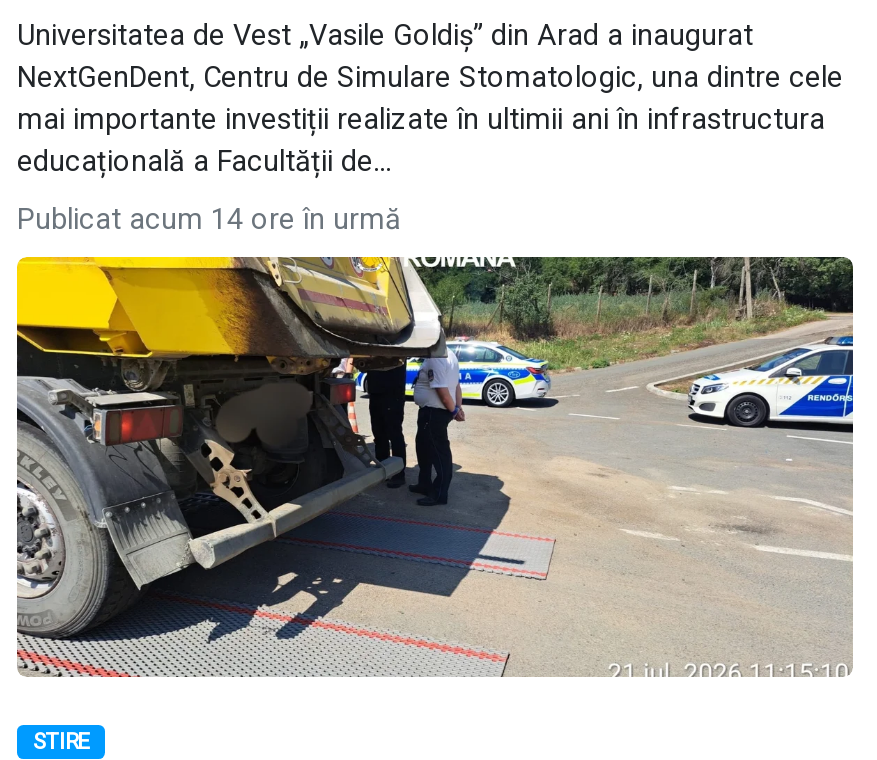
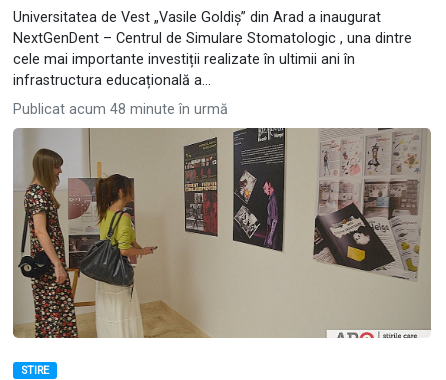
- NextGenDent, Centru de Simulare Stomatologic, una dintre cele
- mai importante investiții realizate în ultimii ani în infrastructura
- educațională a Facultății de...
+ NextGenDent – Centrul de Simulare Stomatologic , una dintre
+ cele mai importante investiții realizate în ultimii ani în
+ infrastructura educațională a...

- Publicat acum 14 ore în urmă
+ Publicat acum 48 minute în urmă

- [image]
+ [image]
